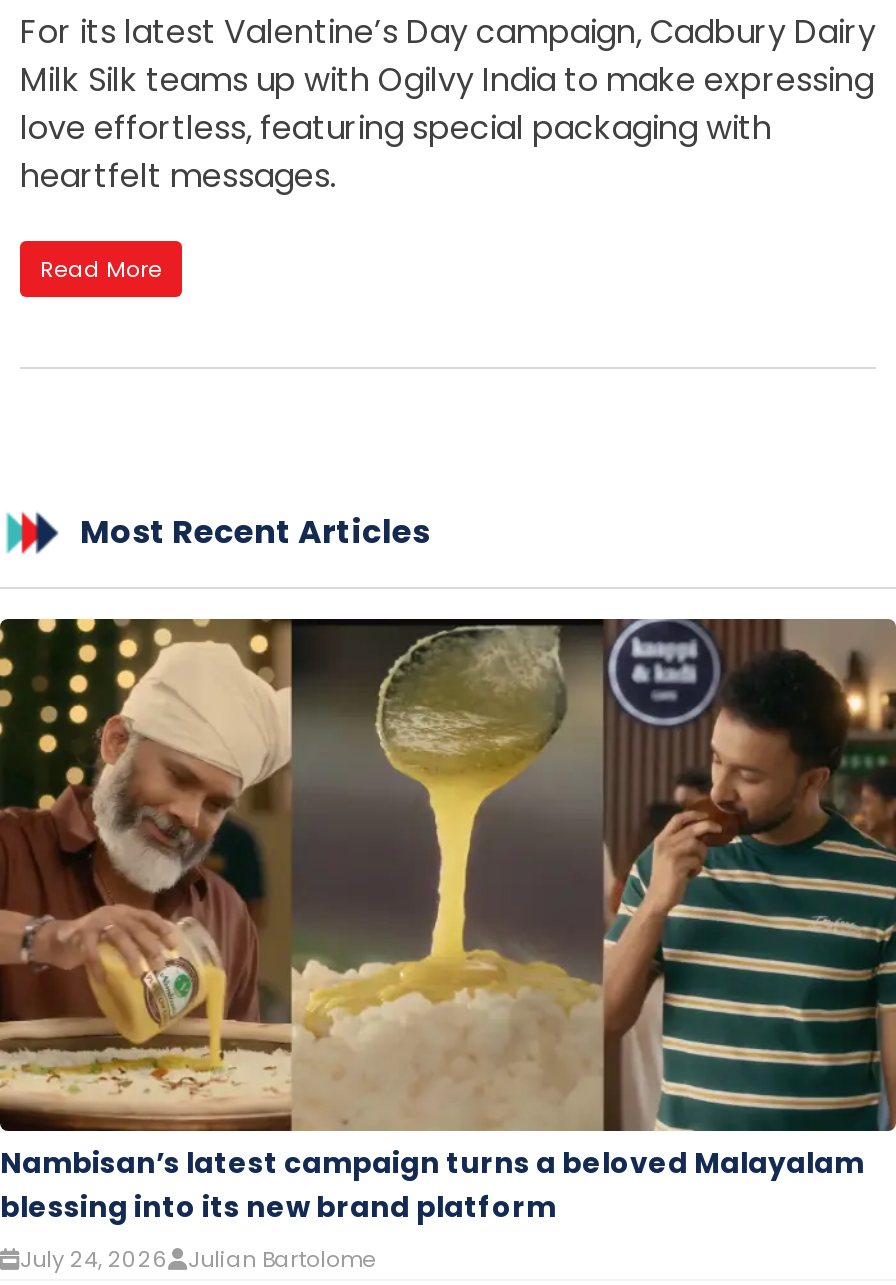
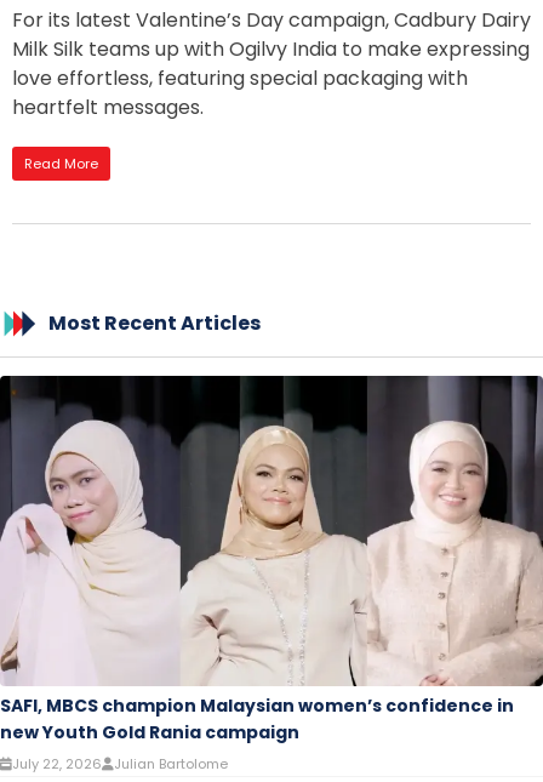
- [image]
- Nambisan’s latest campaign turns a beloved Malayalam
- blessing into its new brand platform
- July 24, 2026
+ [image]
+ SAFI, MBCS champion Malaysian women’s confidence in
+ new Youth Gold Rania campaign
+ July 22, 2026
